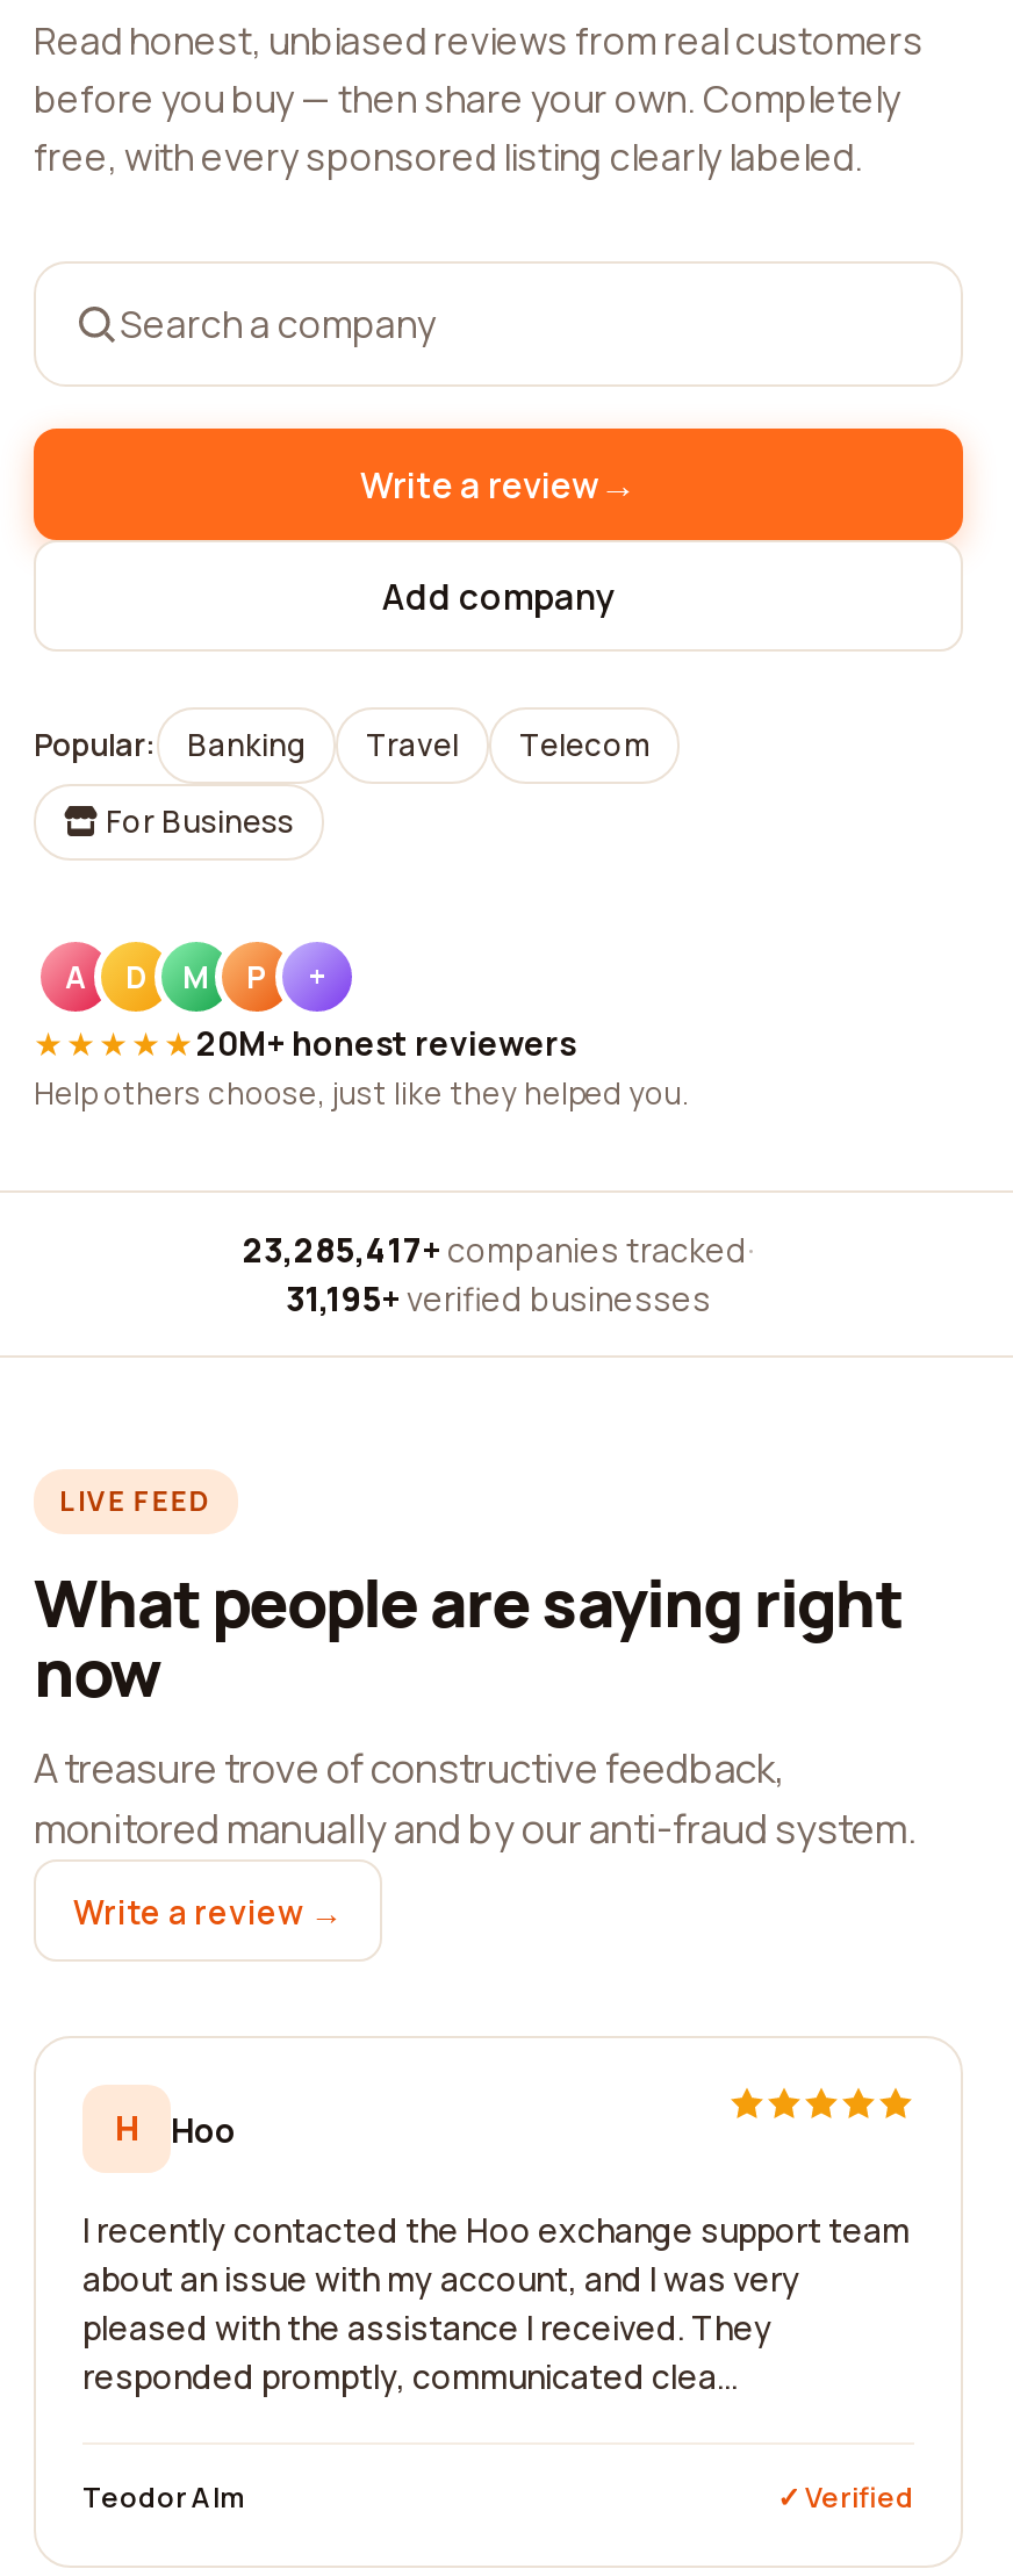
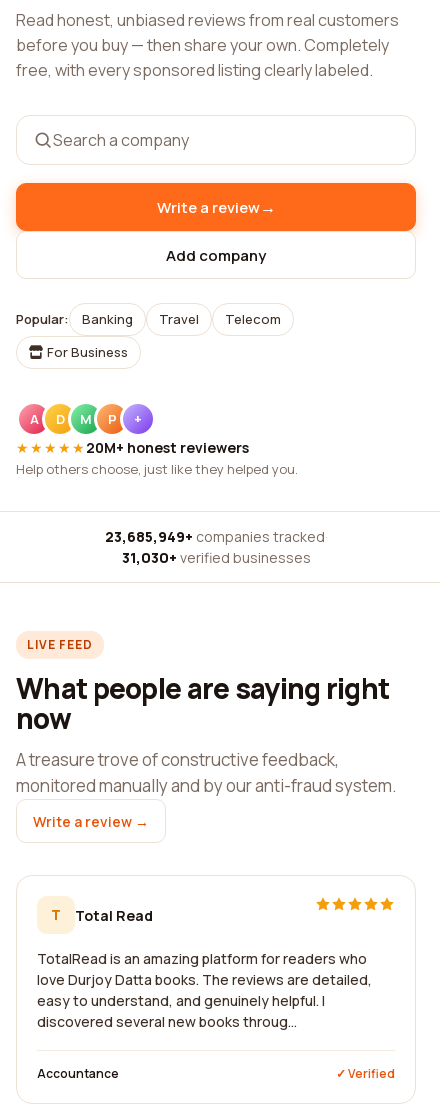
- 23,285,417+ companies tracked ·
+ 23,685,949+ companies tracked ·

- 31,195+ verified businesses
+ 31,030+ verified businesses

- H
- Hoo
+ T
+ Total Read

- I recently contacted the Hoo exchange support team
- about an issue with my account, and I was very
- pleased with the assistance I received. They
- responded promptly, communicated clea...
+ TotalRead is an amazing platform for readers who
+ love Durjoy Datta books. The reviews are detailed,
+ easy to understand, and genuinely helpful. I
+ discovered several new books throug...

- Teodor Alm
+ Accountance
